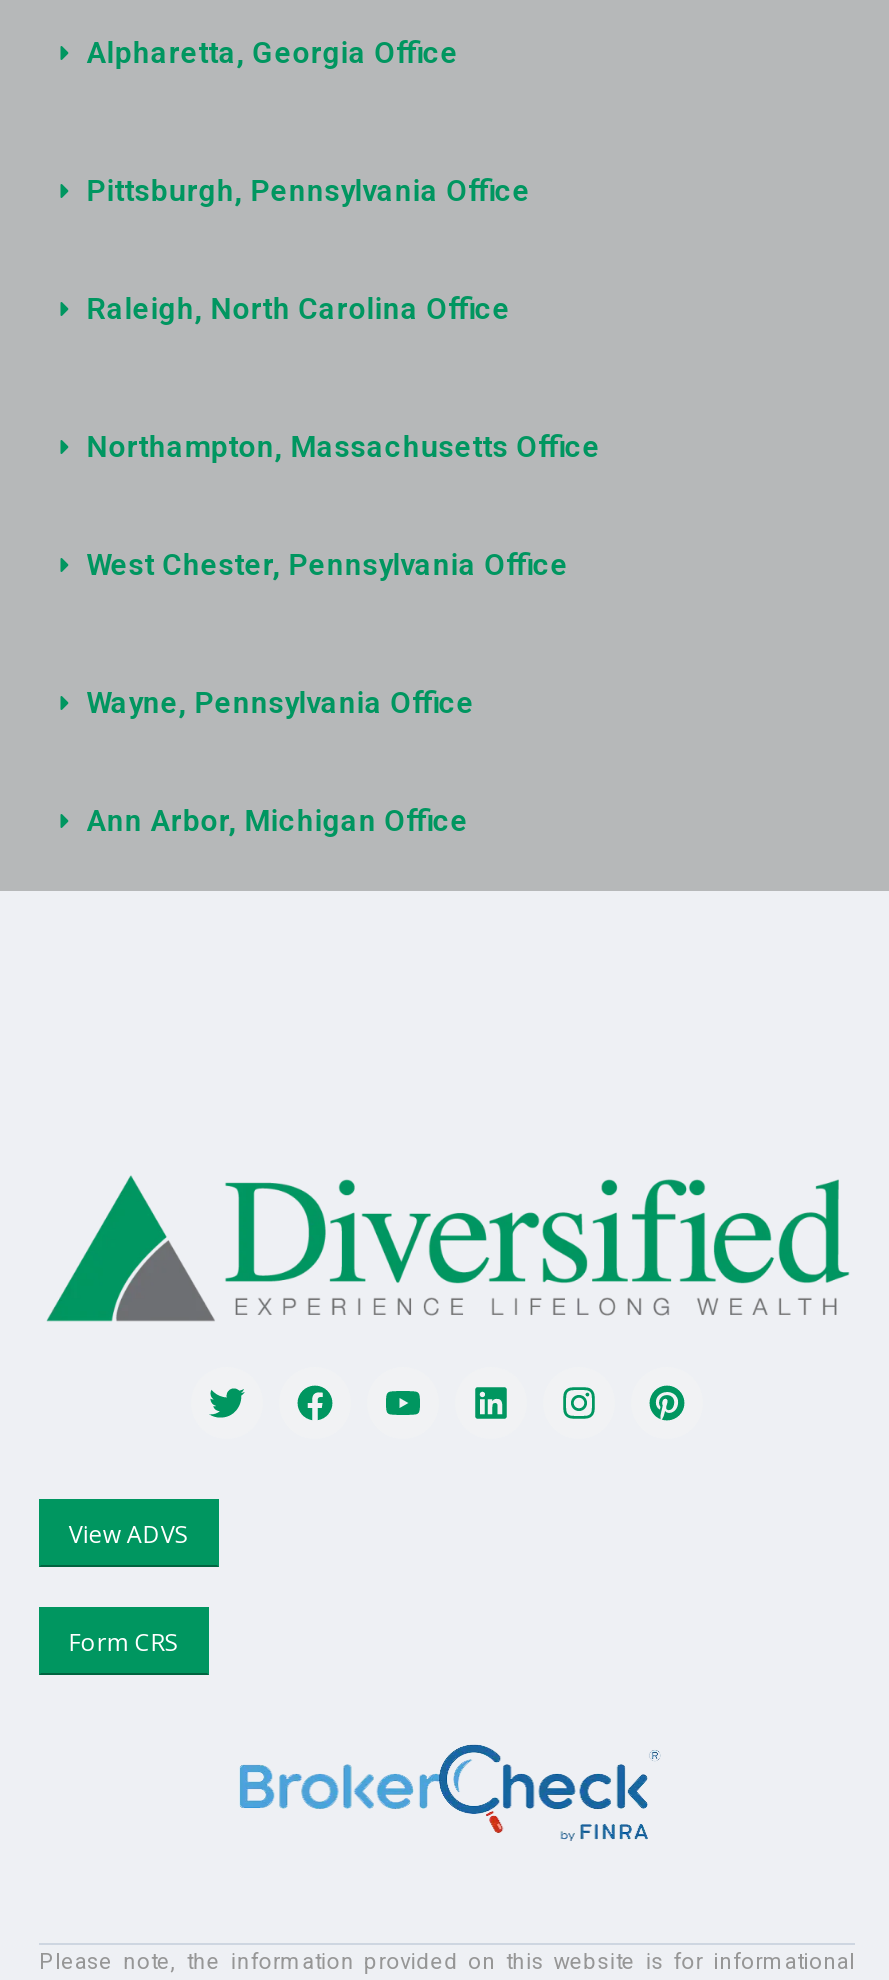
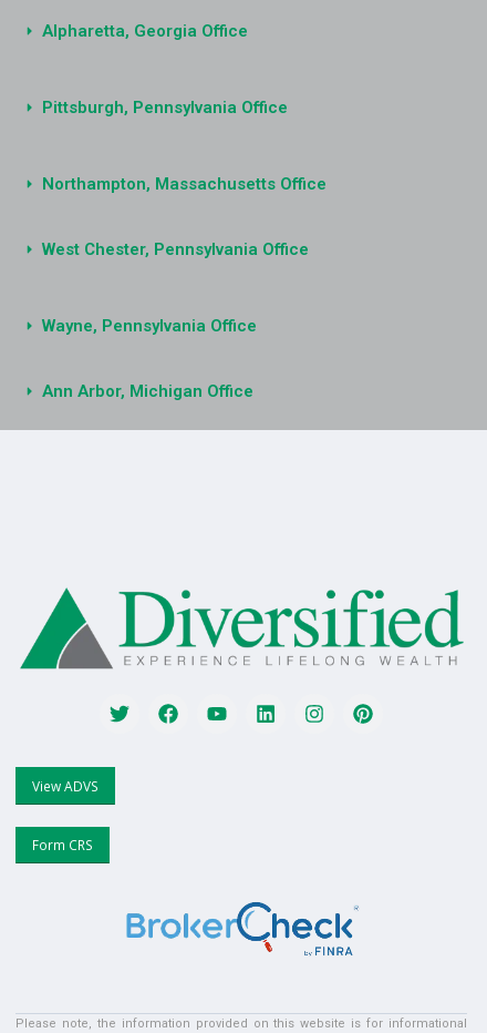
- Raleigh, North Carolina Office
